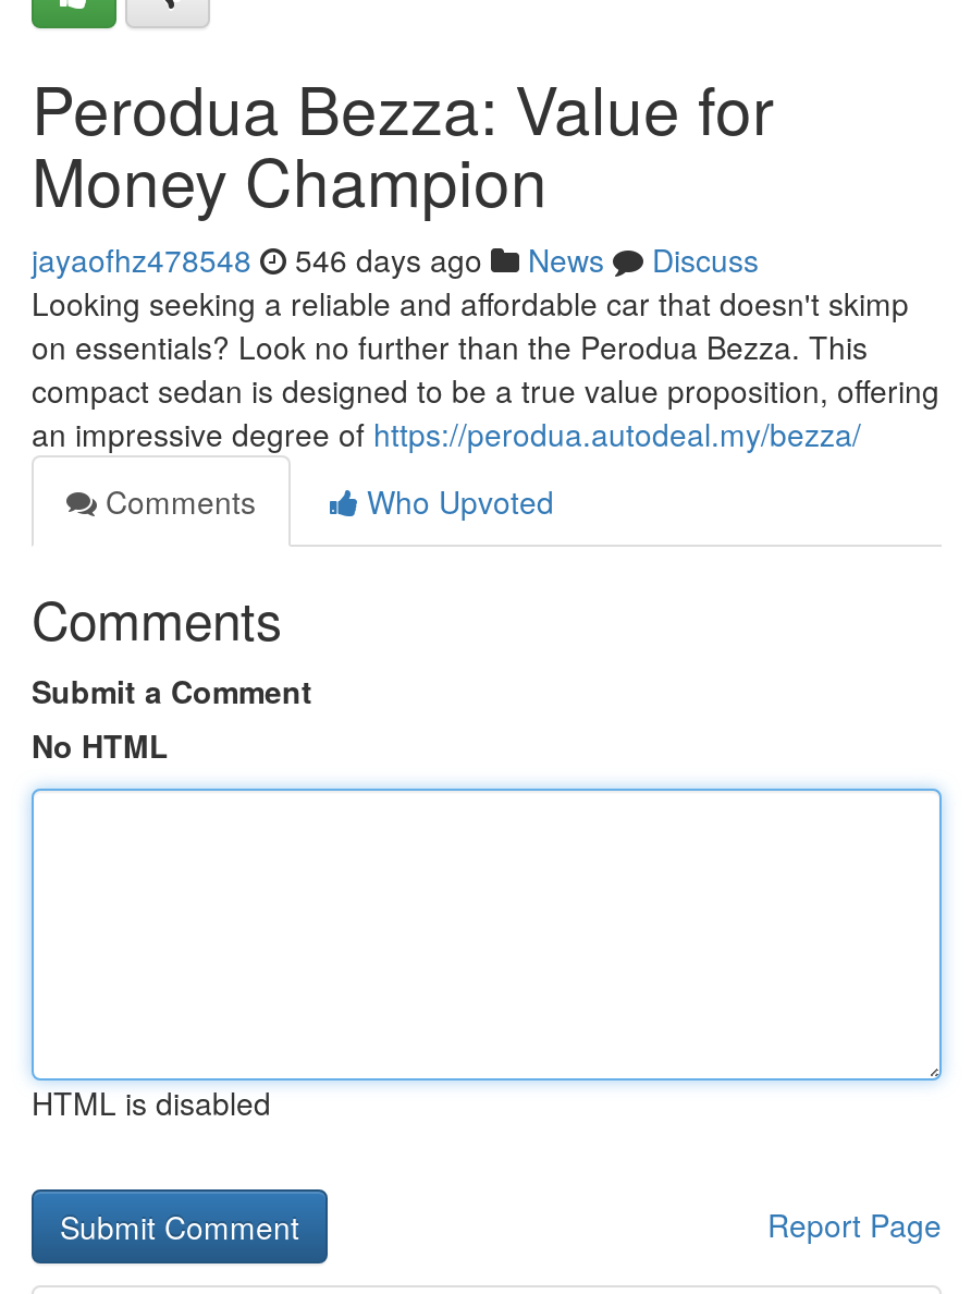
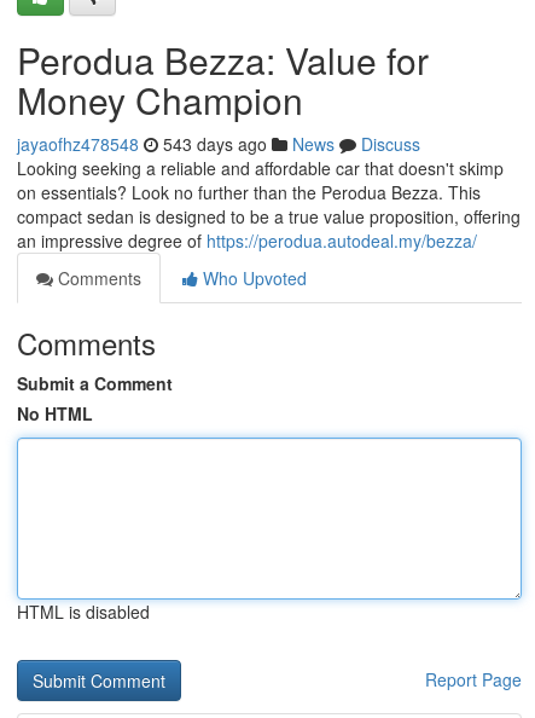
- jayaofhz478548 546 days ago News Discuss
+ jayaofhz478548 543 days ago News Discuss
